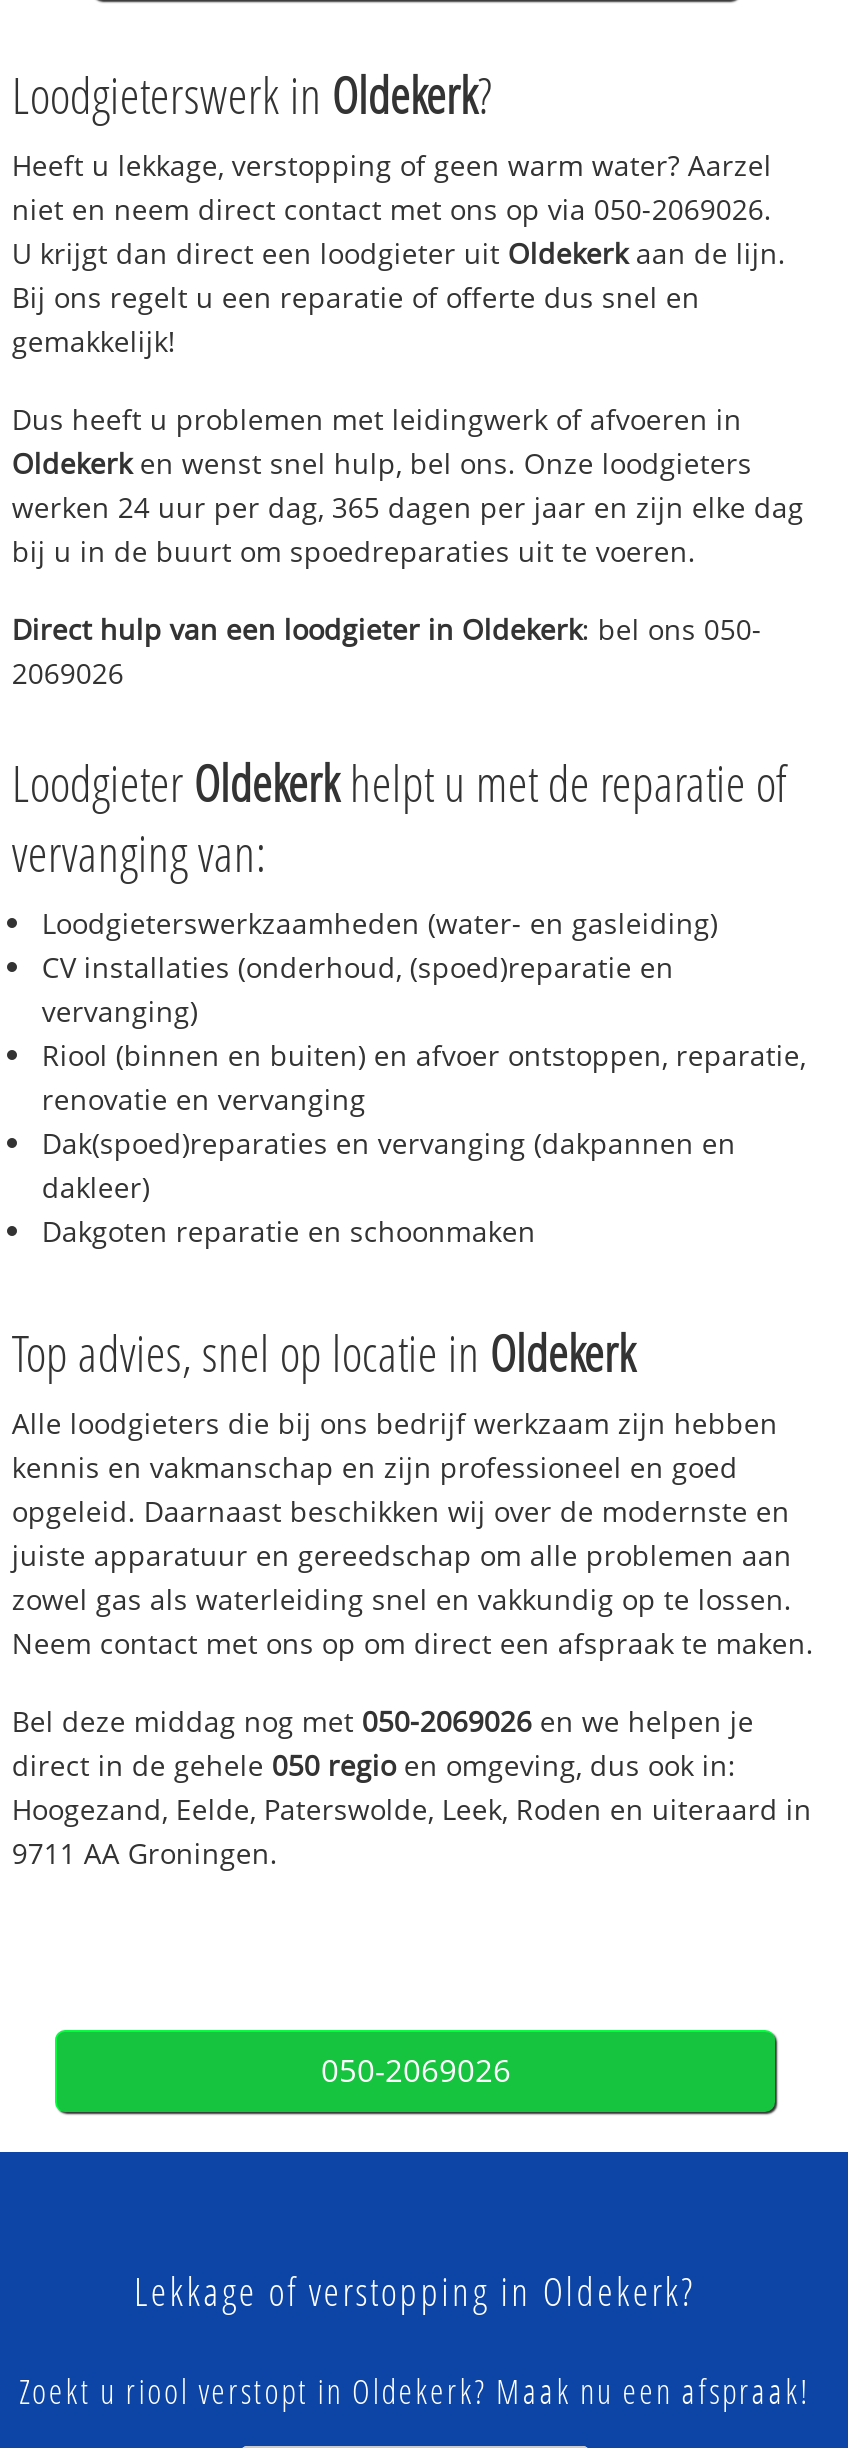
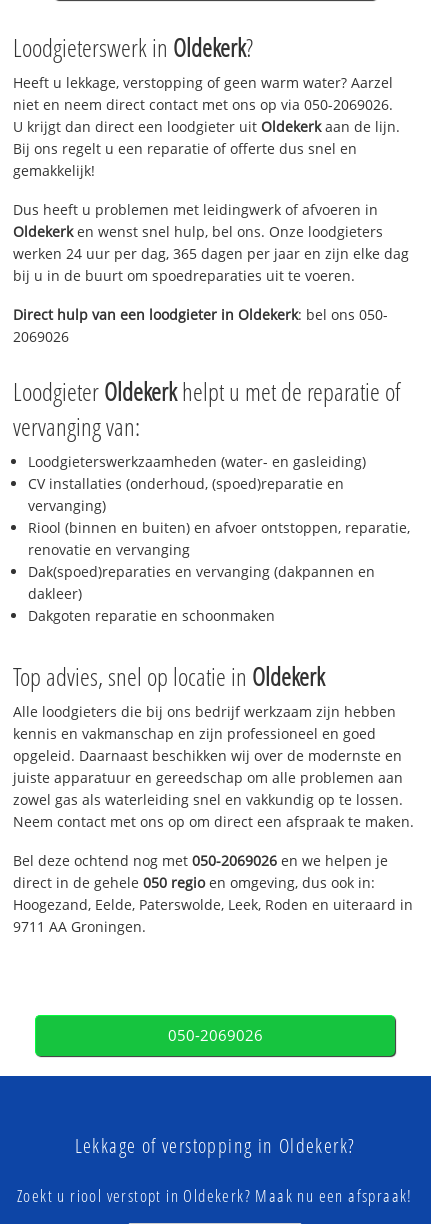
- Bel deze middag nog met 050-2069026 en we helpen je
+ Bel deze ochtend nog met 050-2069026 en we helpen je
